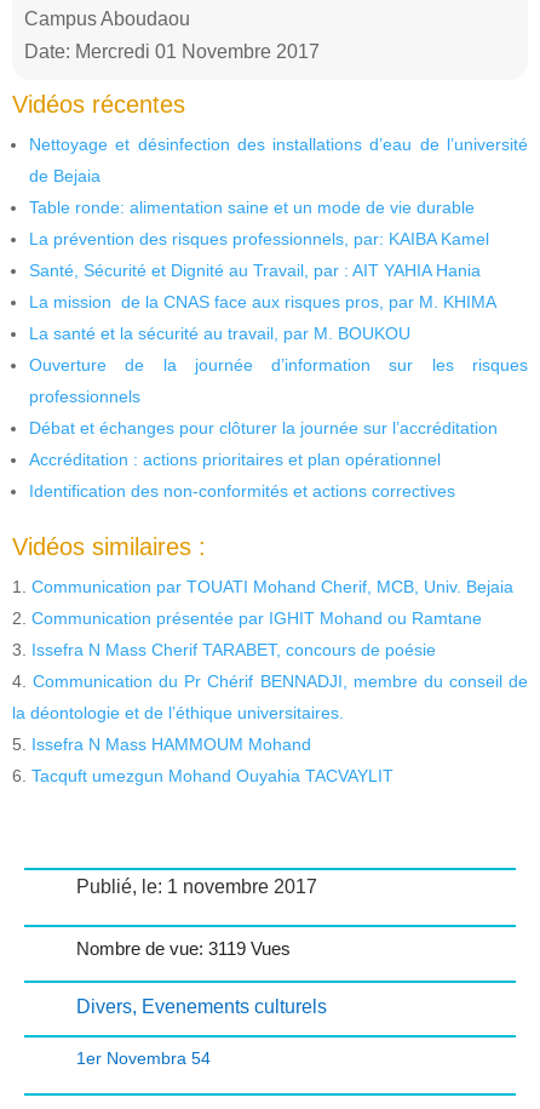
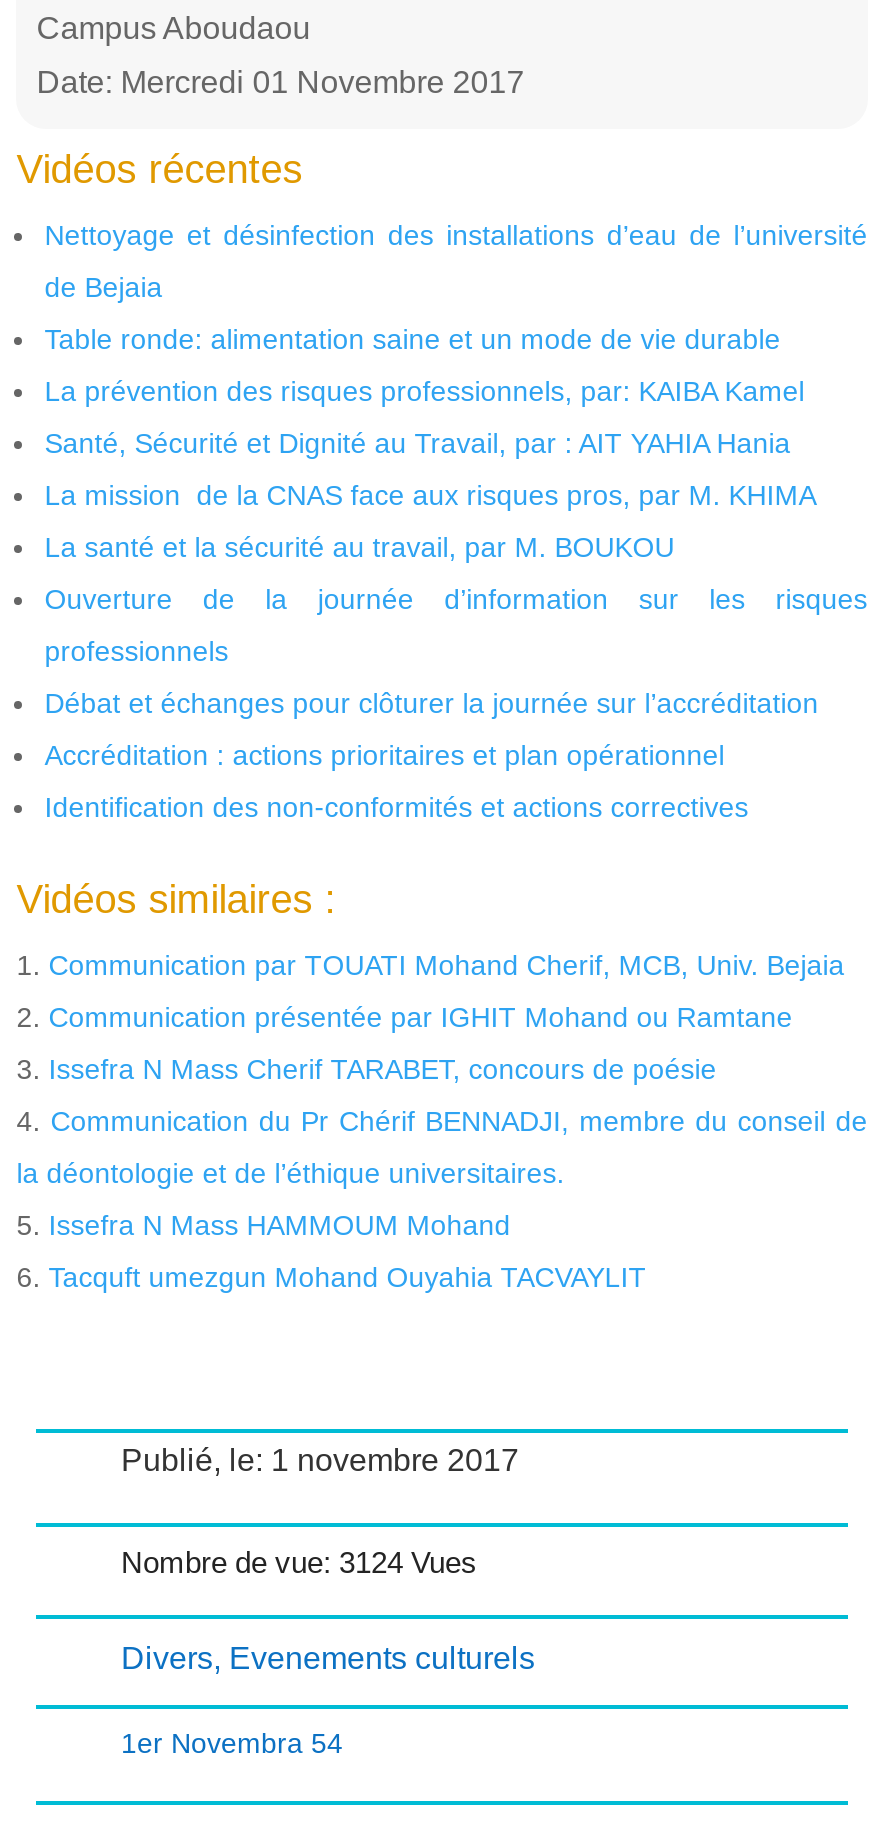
- Nombre de vue: 3119 Vues
+ Nombre de vue: 3124 Vues
